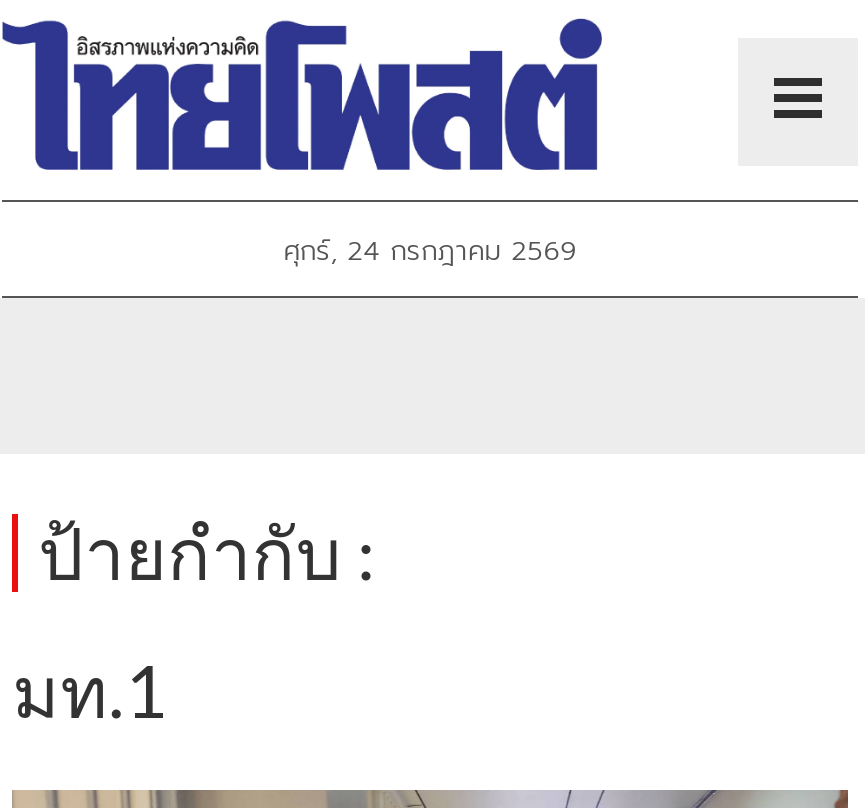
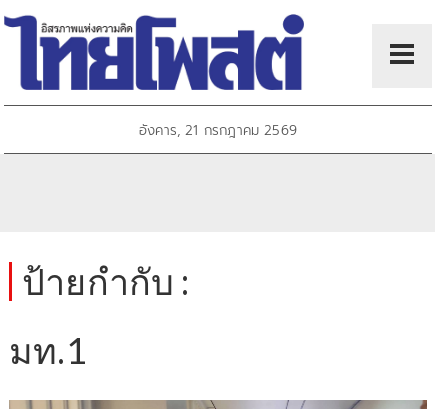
- ศุกร์, 24 กรกฎาคม 2569
+ อังคาร, 21 กรกฎาคม 2569
